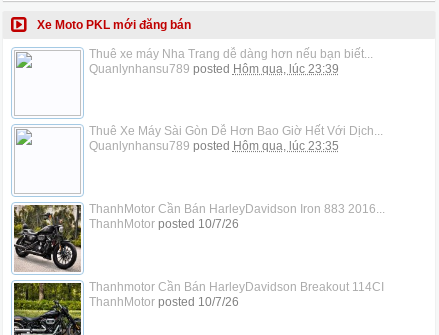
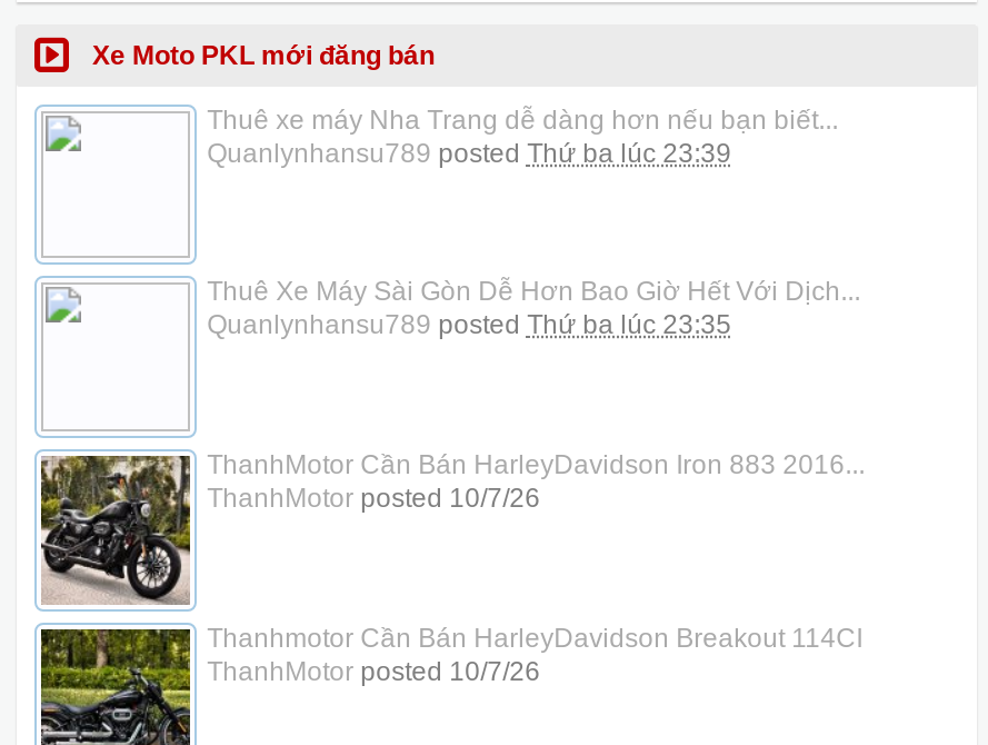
- Quanlynhansu789 posted Hôm qua, lúc 23:39
+ Quanlynhansu789 posted Thứ ba lúc 23:39

- Quanlynhansu789 posted Hôm qua, lúc 23:35
+ Quanlynhansu789 posted Thứ ba lúc 23:35
